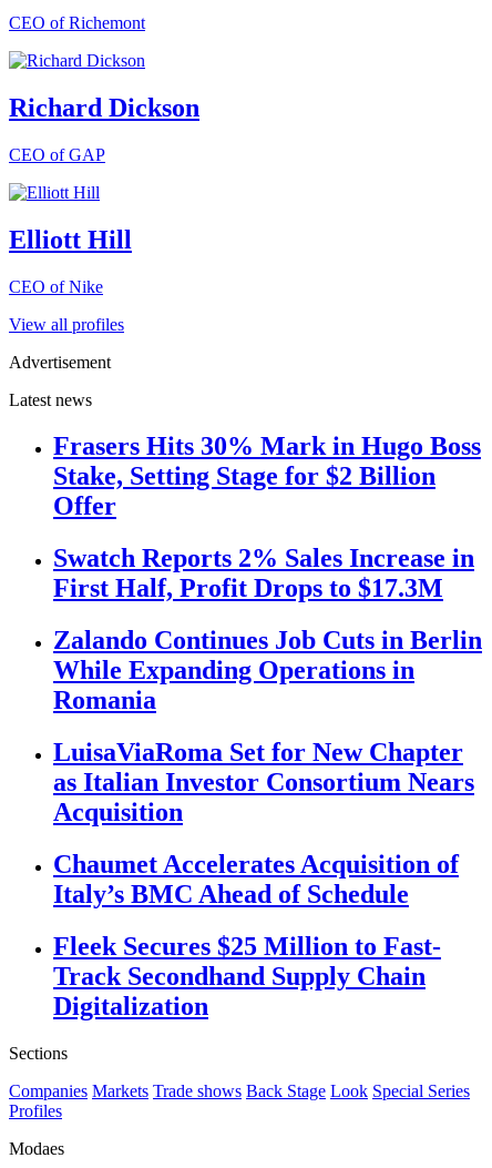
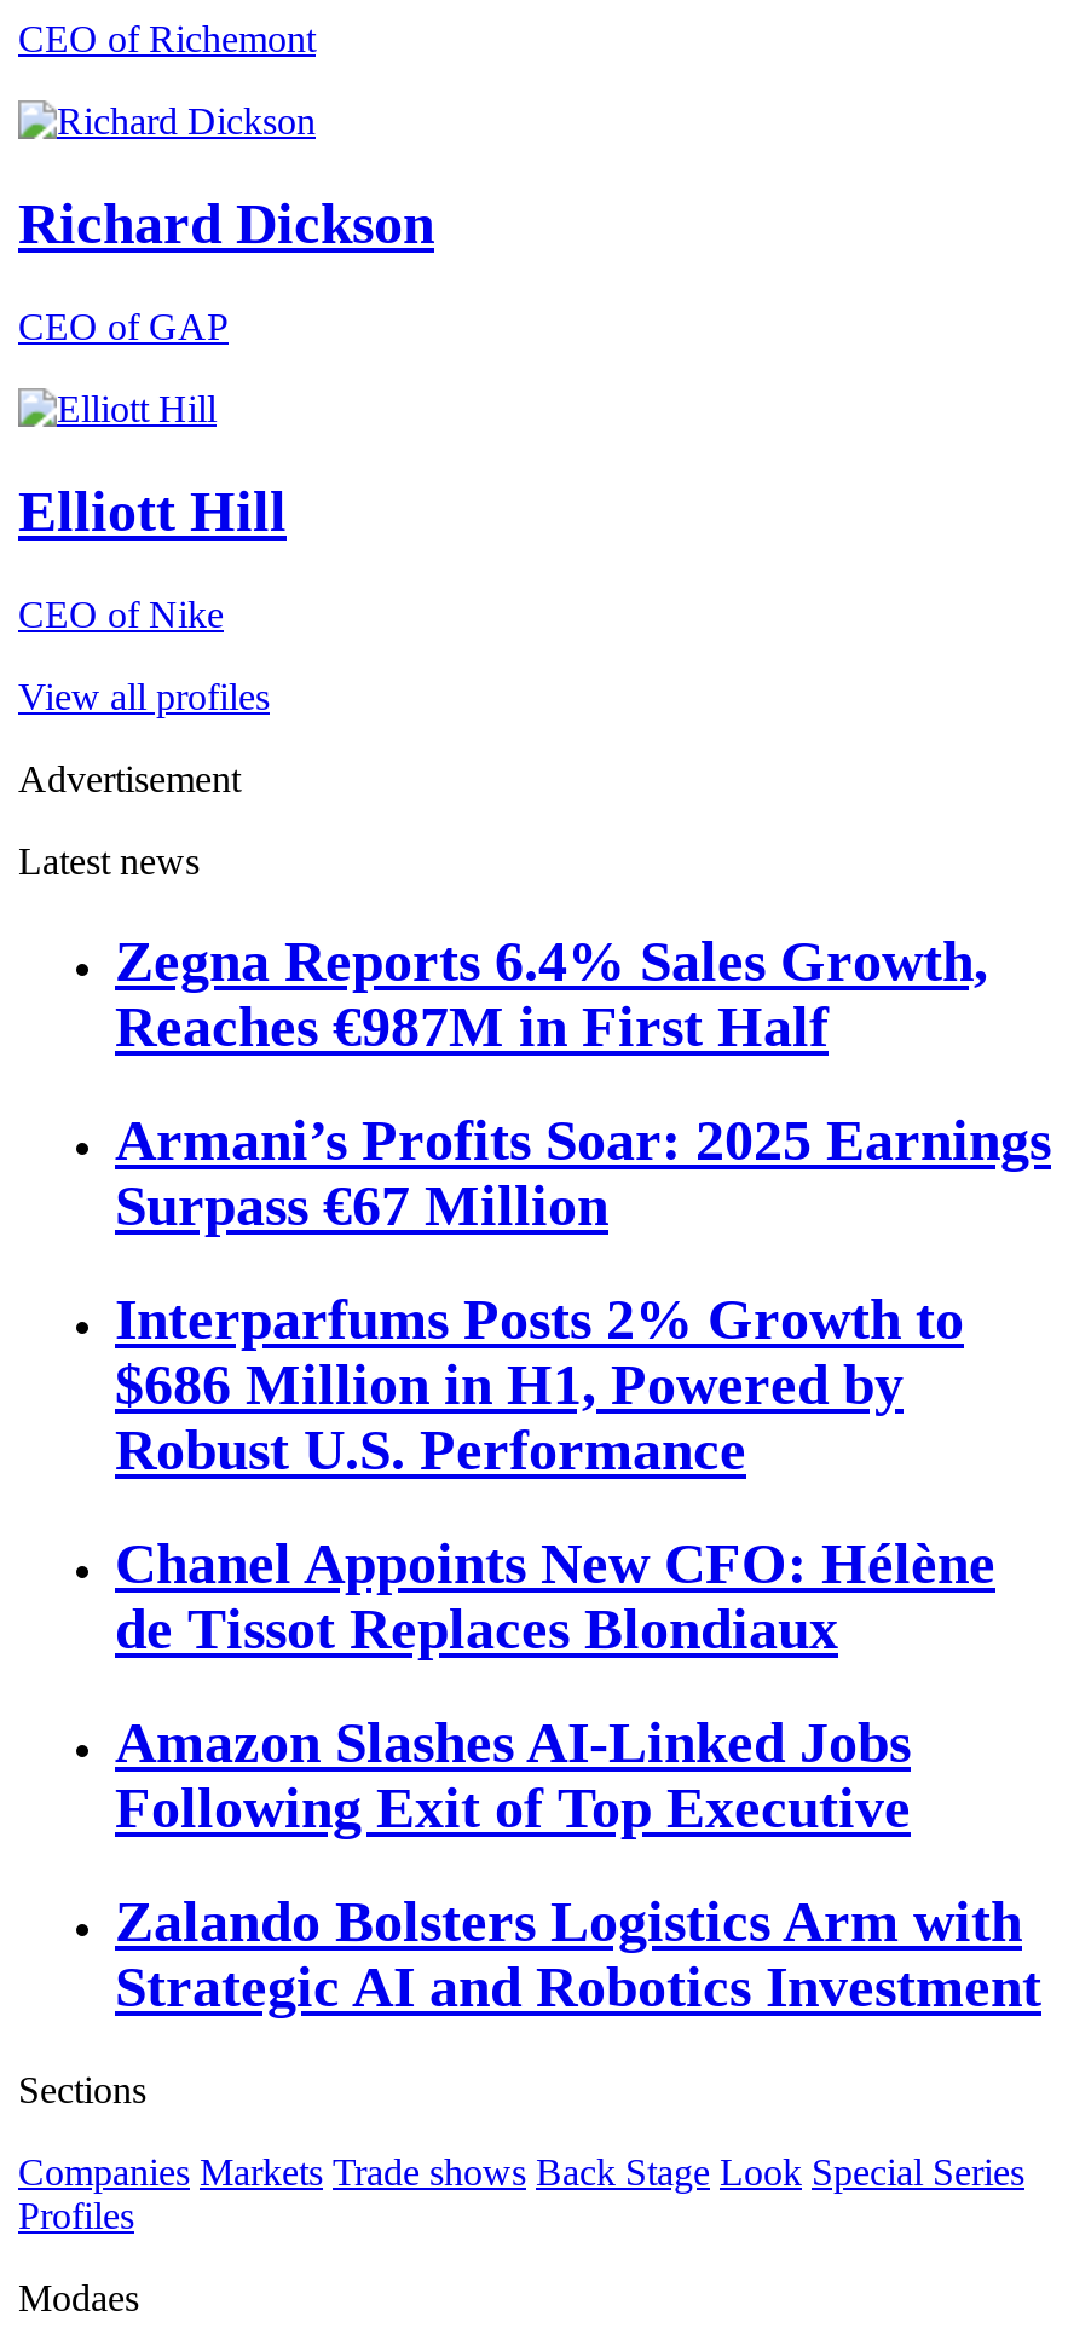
- Frasers Hits 30% Mark in Hugo Boss
- Stake, Setting Stage for $2 Billion
- Offer
+ Zegna Reports 6.4% Sales Growth,
+ Reaches €987M in First Half

- Swatch Reports 2% Sales Increase in
- First Half, Profit Drops to $17.3M
+ Armani’s Profits Soar: 2025 Earnings
+ Surpass €67 Million

- Zalando Continues Job Cuts in Berlin
- While Expanding Operations in
- Romania
+ Interparfums Posts 2% Growth to
+ $686 Million in H1, Powered by
+ Robust U.S. Performance

- LuisaViaRoma Set for New Chapter
- as Italian Investor Consortium Nears
- Acquisition
+ Chanel Appoints New CFO: Hélène
+ de Tissot Replaces Blondiaux

- Chaumet Accelerates Acquisition of
- Italy’s BMC Ahead of Schedule
+ Amazon Slashes AI-Linked Jobs
+ Following Exit of Top Executive

- Fleek Secures $25 Million to Fast-
- Track Secondhand Supply Chain
- Digitalization
+ Zalando Bolsters Logistics Arm with
+ Strategic AI and Robotics Investment
